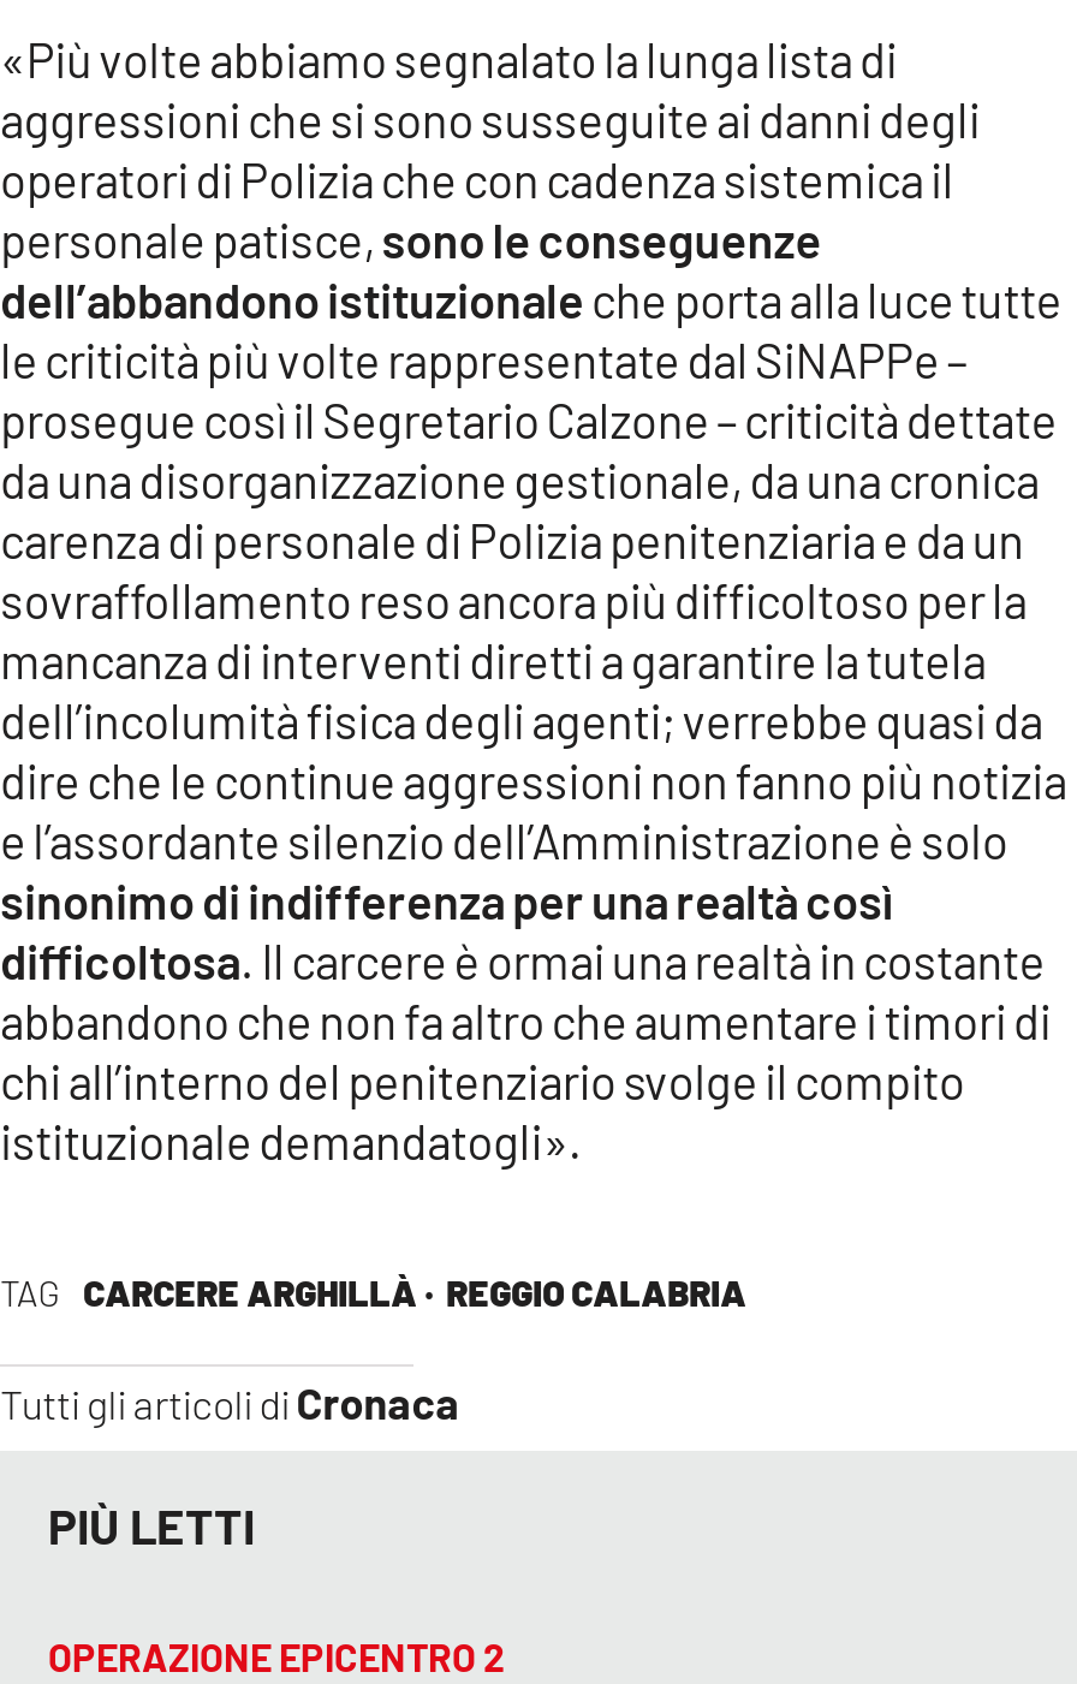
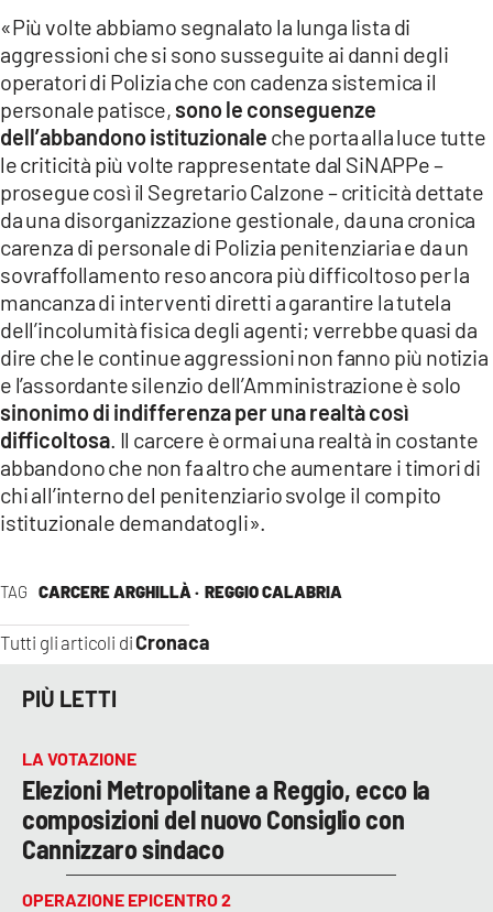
+ LA VOTAZIONE
+ Elezioni Metropolitane a Reggio, ecco la
+ composizioni del nuovo Consiglio con
+ Cannizzaro sindaco
